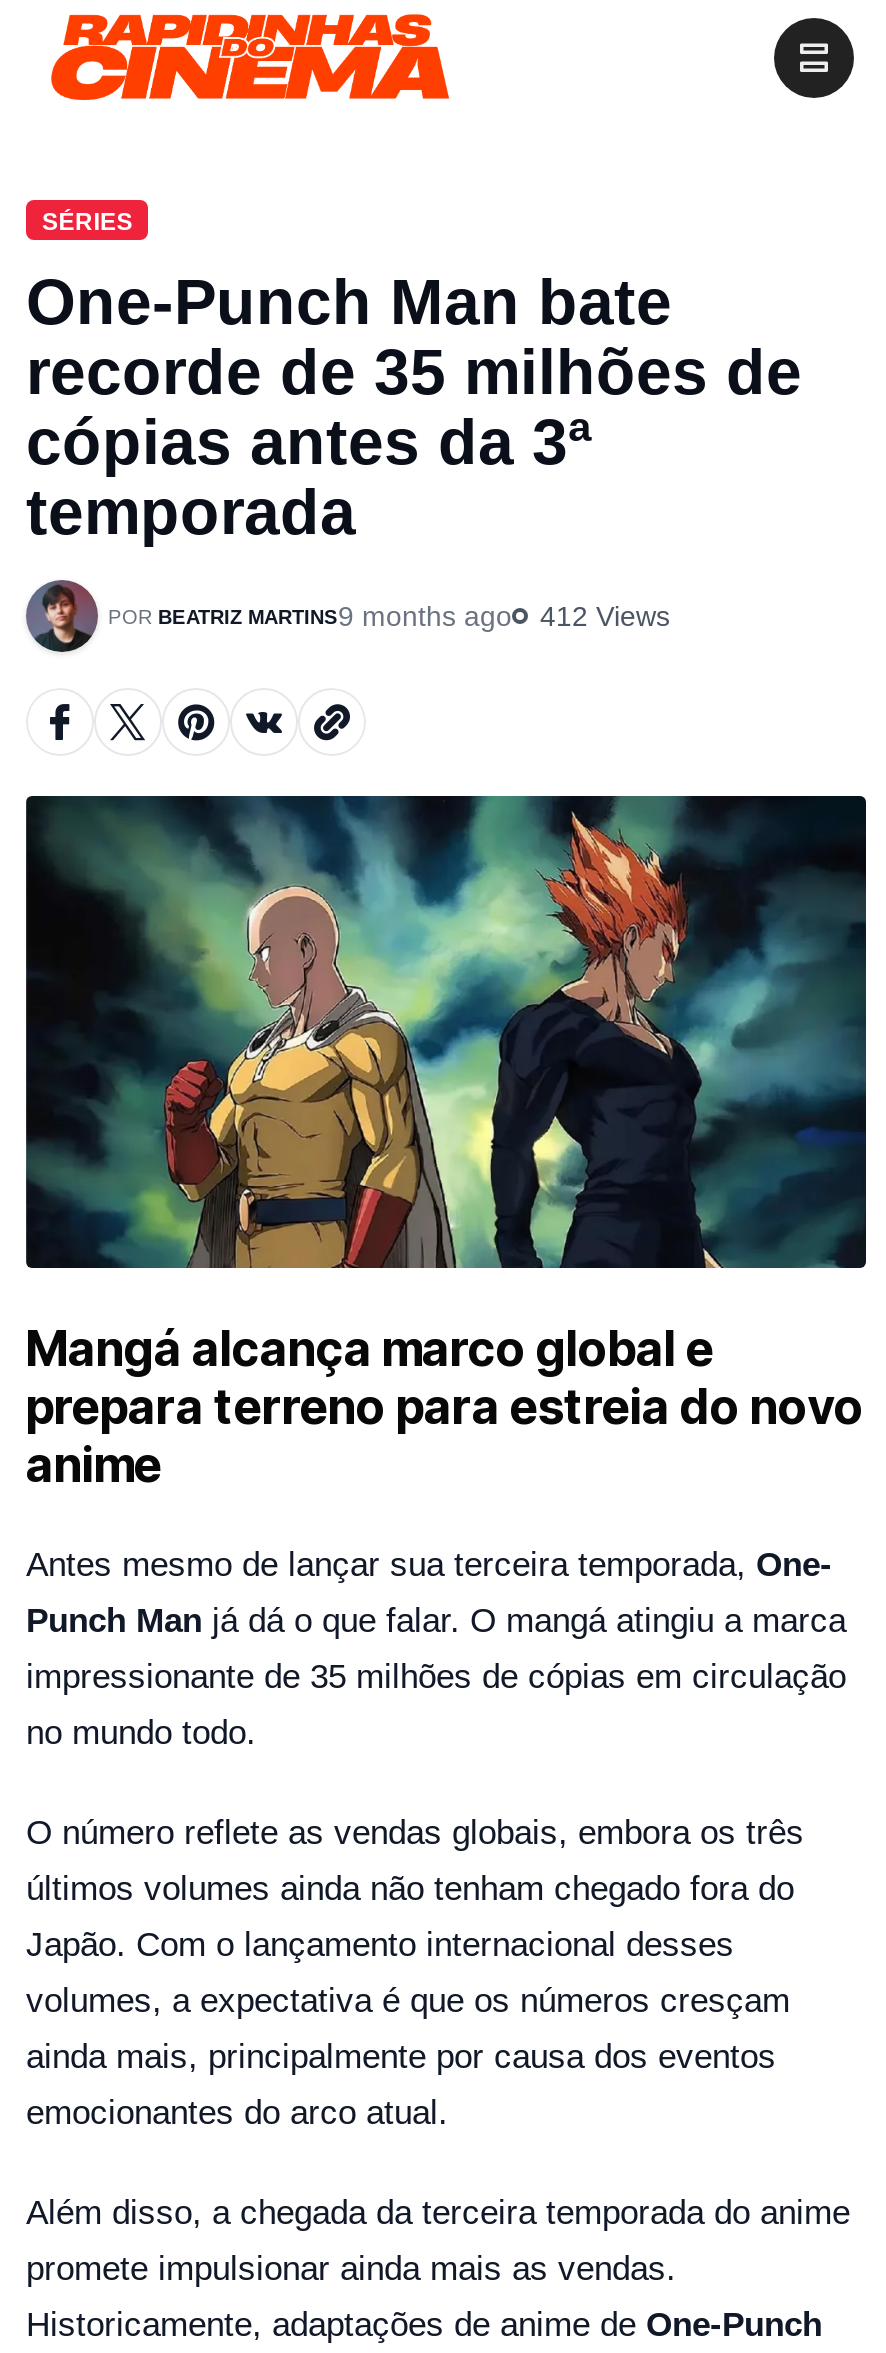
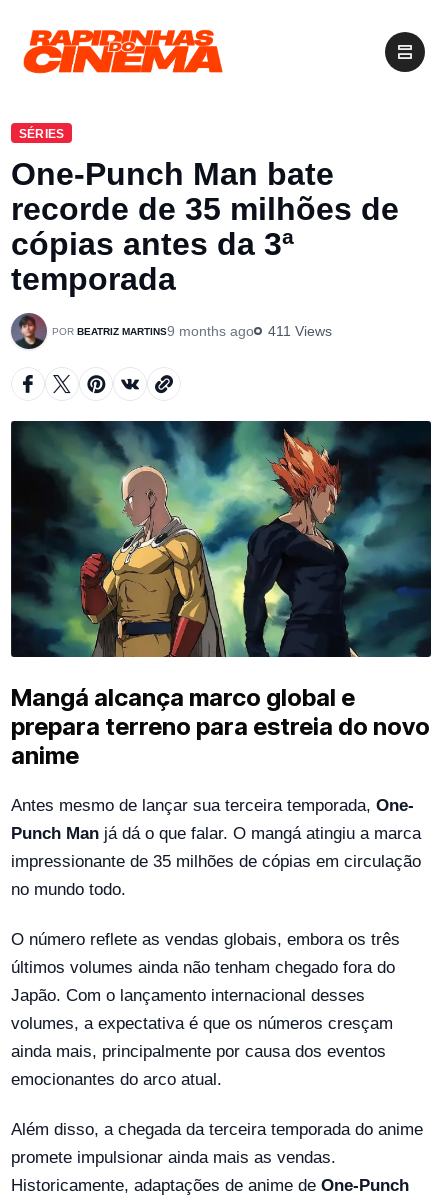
- BEATRIZ MARTINS 9 months ago 412 Views
+ BEATRIZ MARTINS 9 months ago 411 Views
